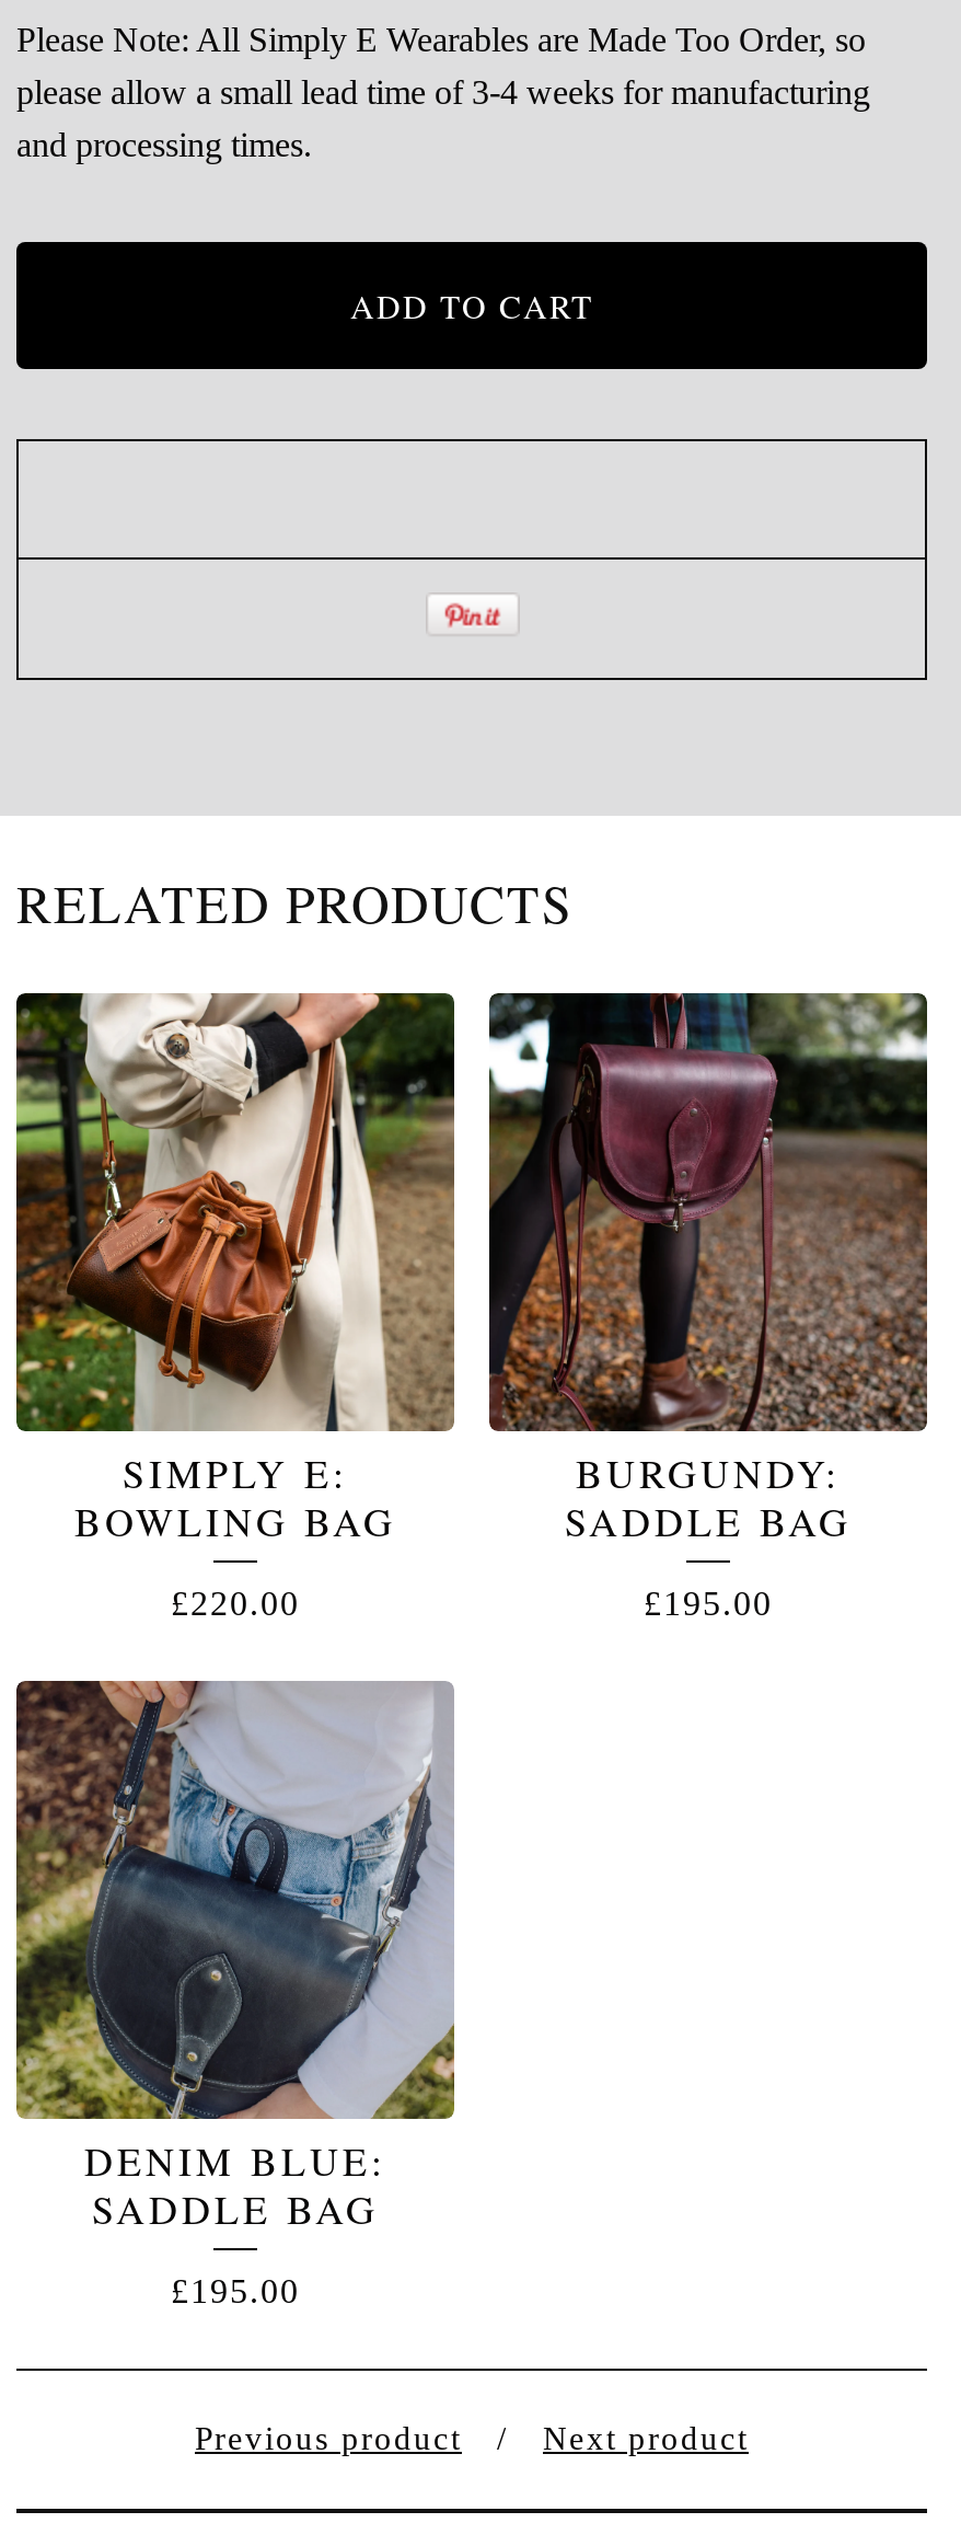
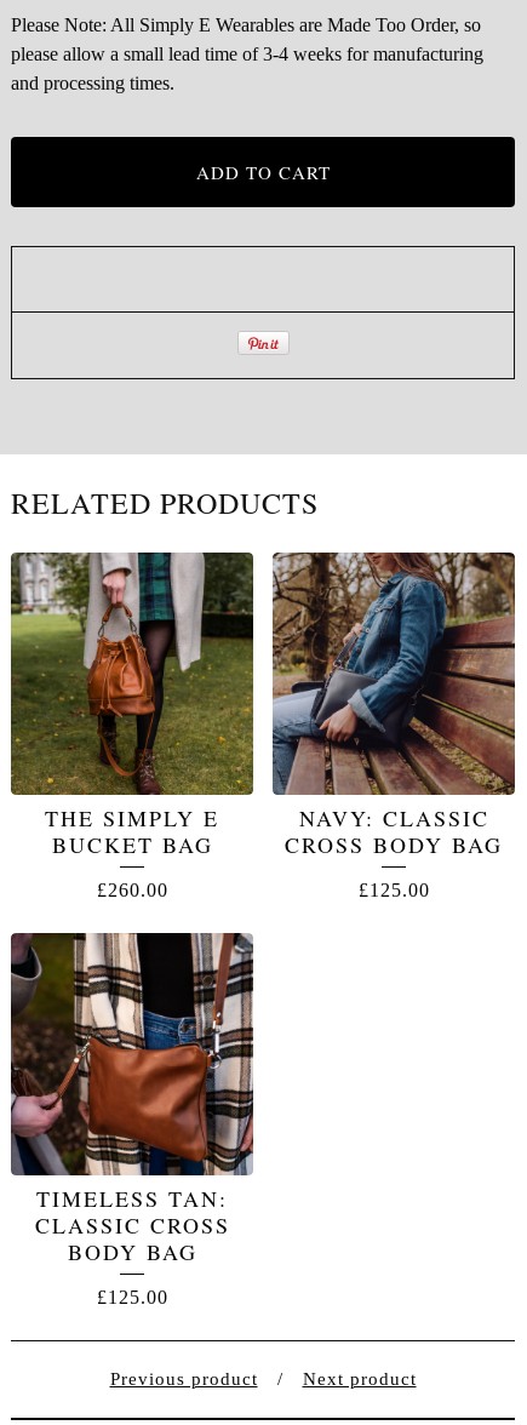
- [image]
- SIMPLY E:
- BOWLING BAG
+ [image]
+ THE SIMPLY E
+ BUCKET BAG

- [image]
- BURGUNDY:
- SADDLE BAG
+ [image]
+ NAVY: CLASSIC
+ CROSS BODY BAG

- £220.00
+ £260.00

- £195.00
+ £125.00

- [image]
- DENIM BLUE:
- SADDLE BAG
+ [image]
+ TIMELESS TAN:
+ CLASSIC CROSS
+ BODY BAG

- £195.00
+ £125.00
